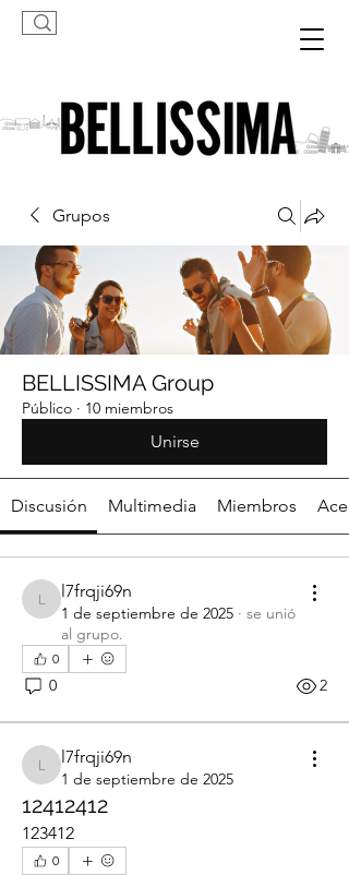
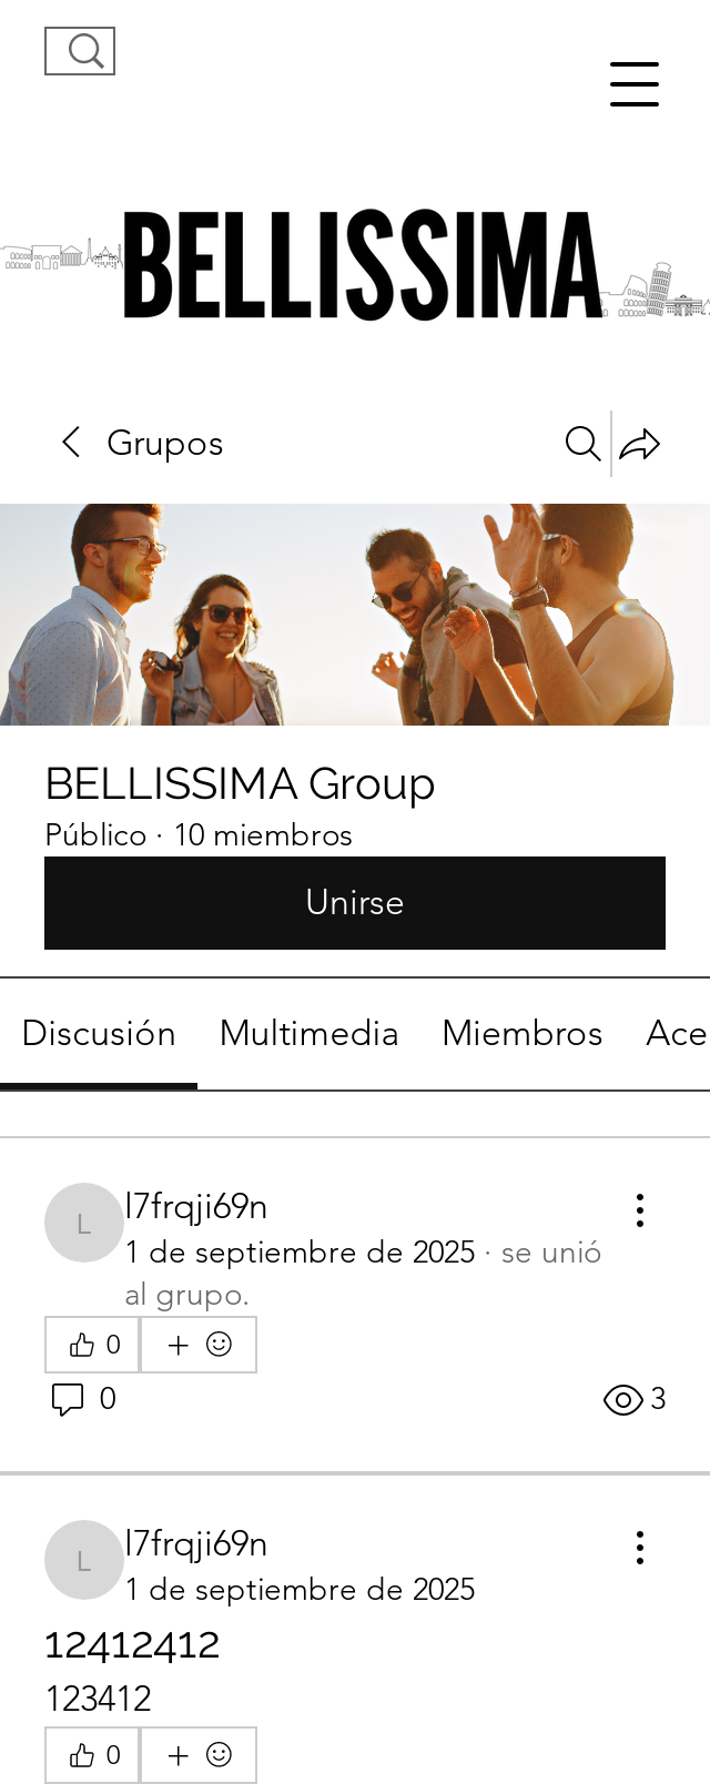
- 2
+ 3
